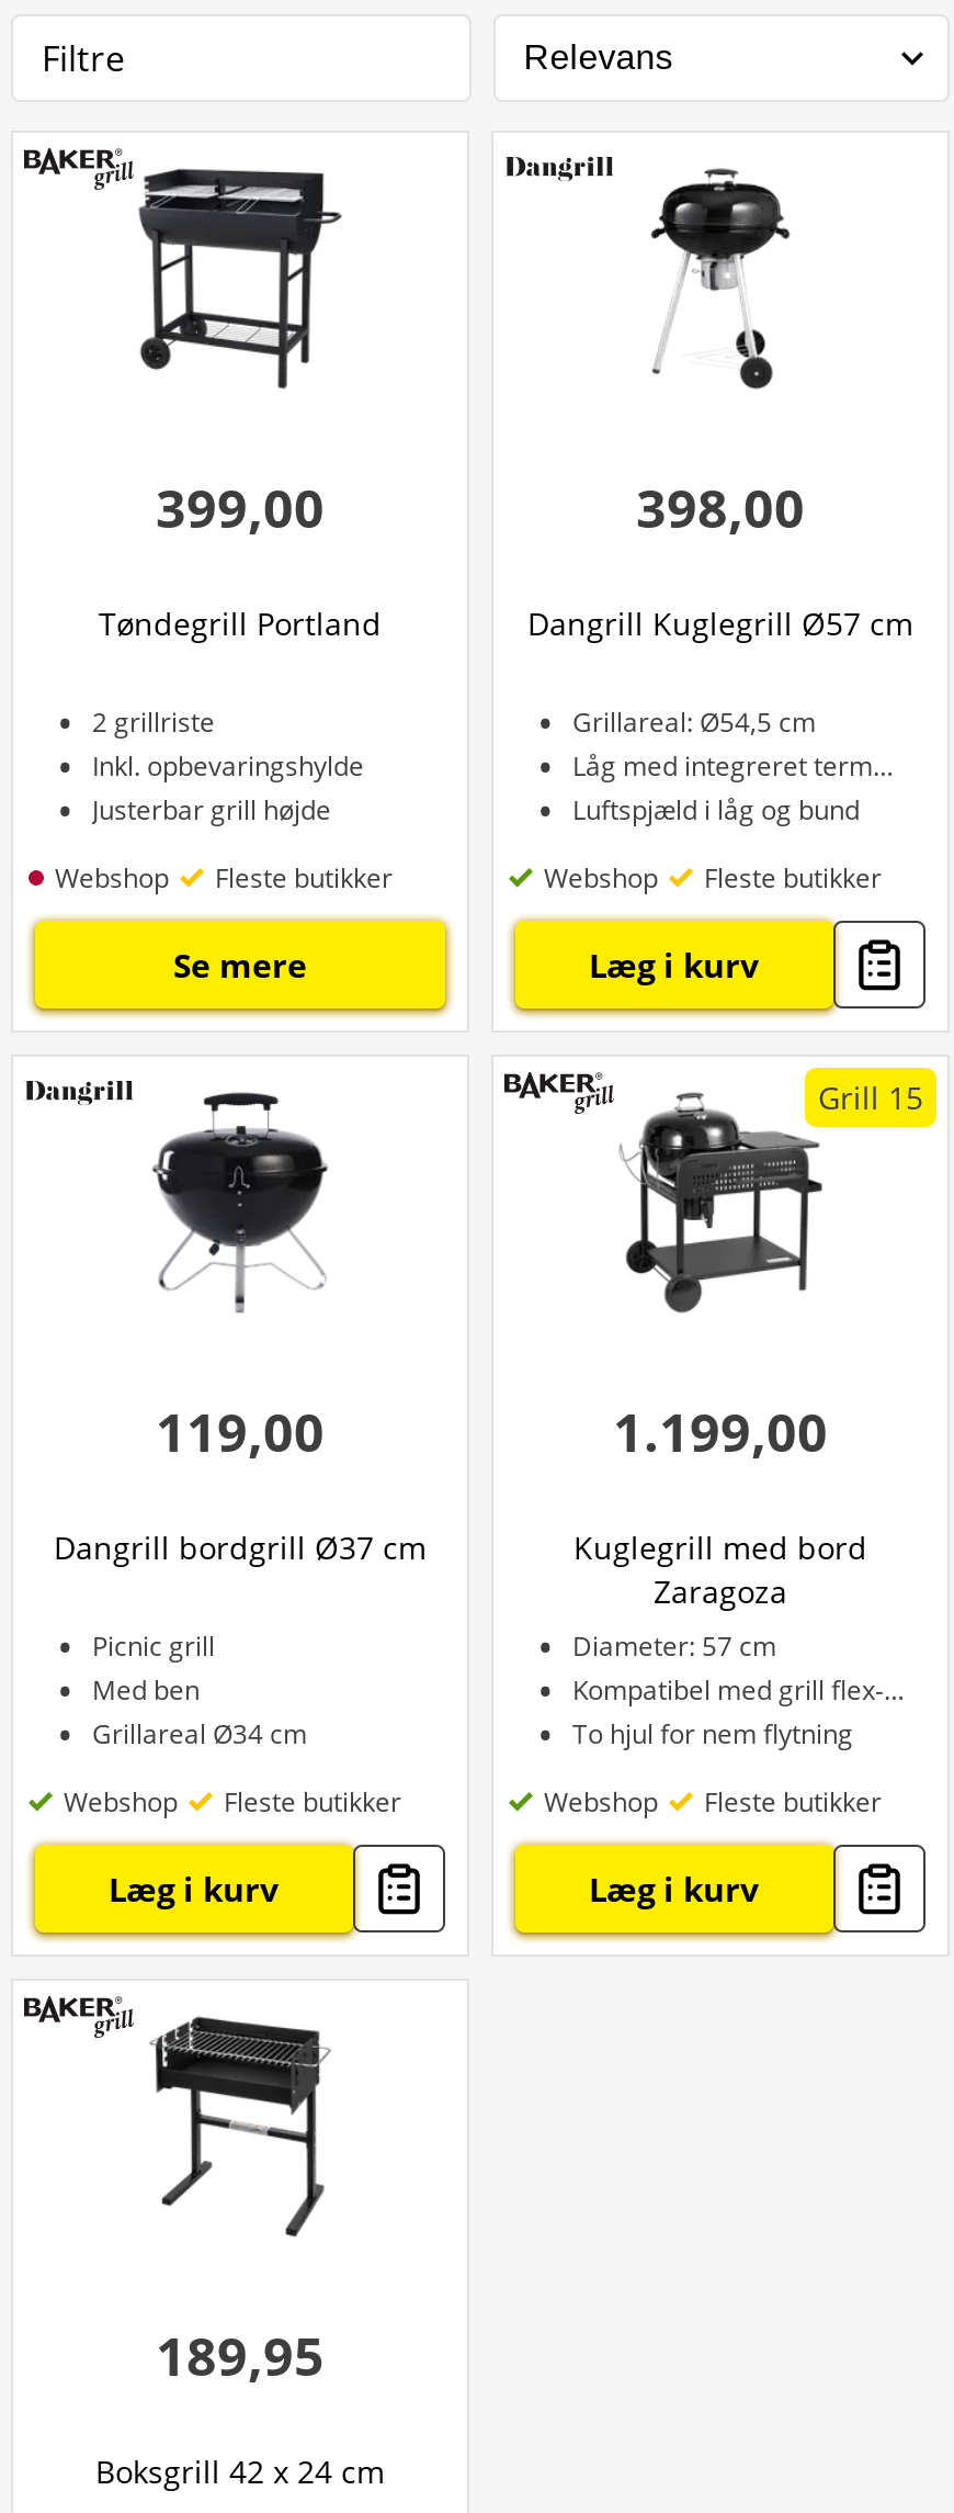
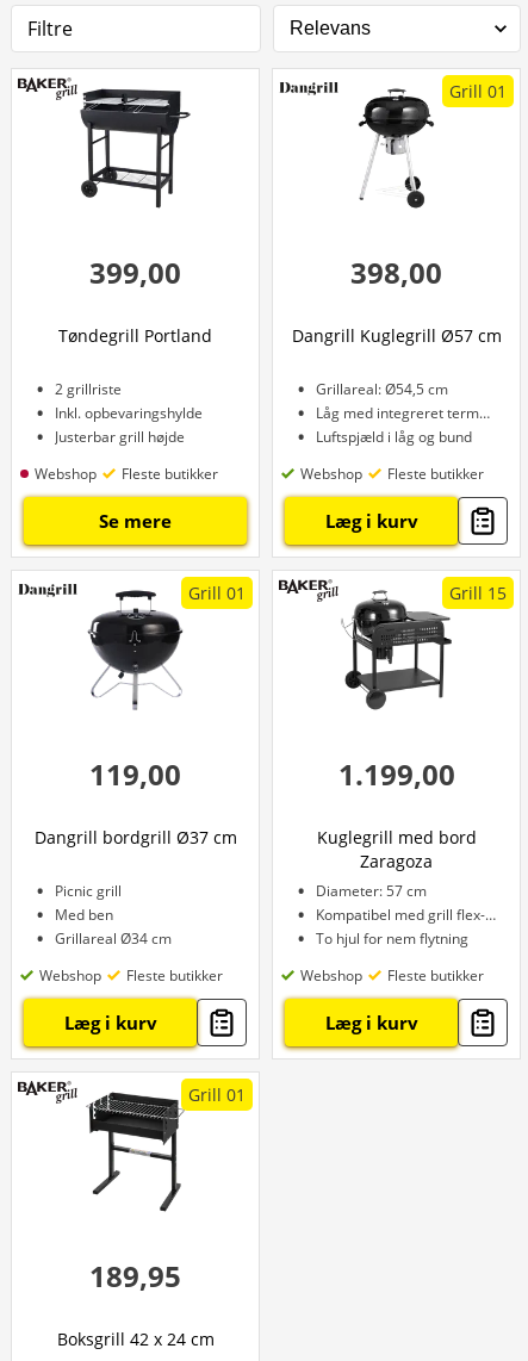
+ Grill 01

+ Grill 01

+ Grill 01
